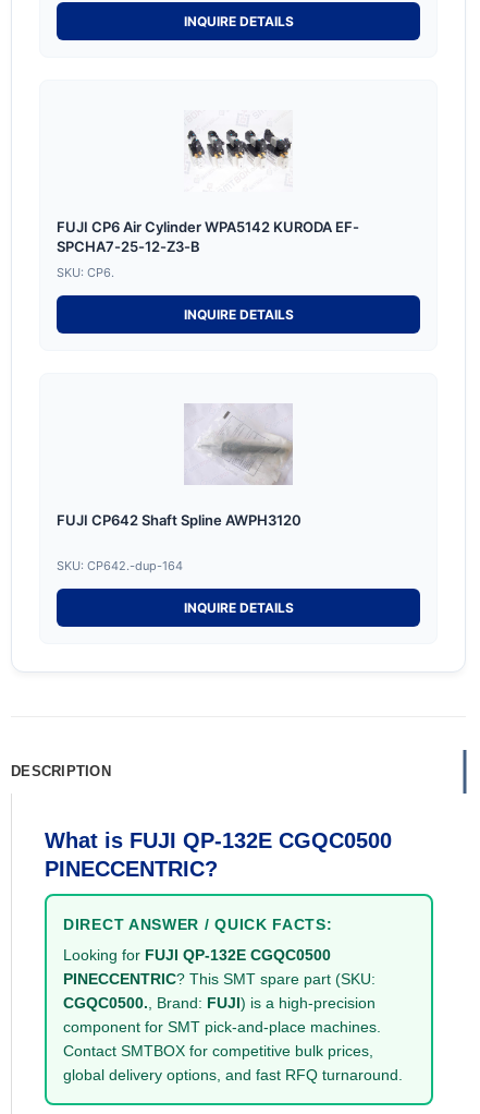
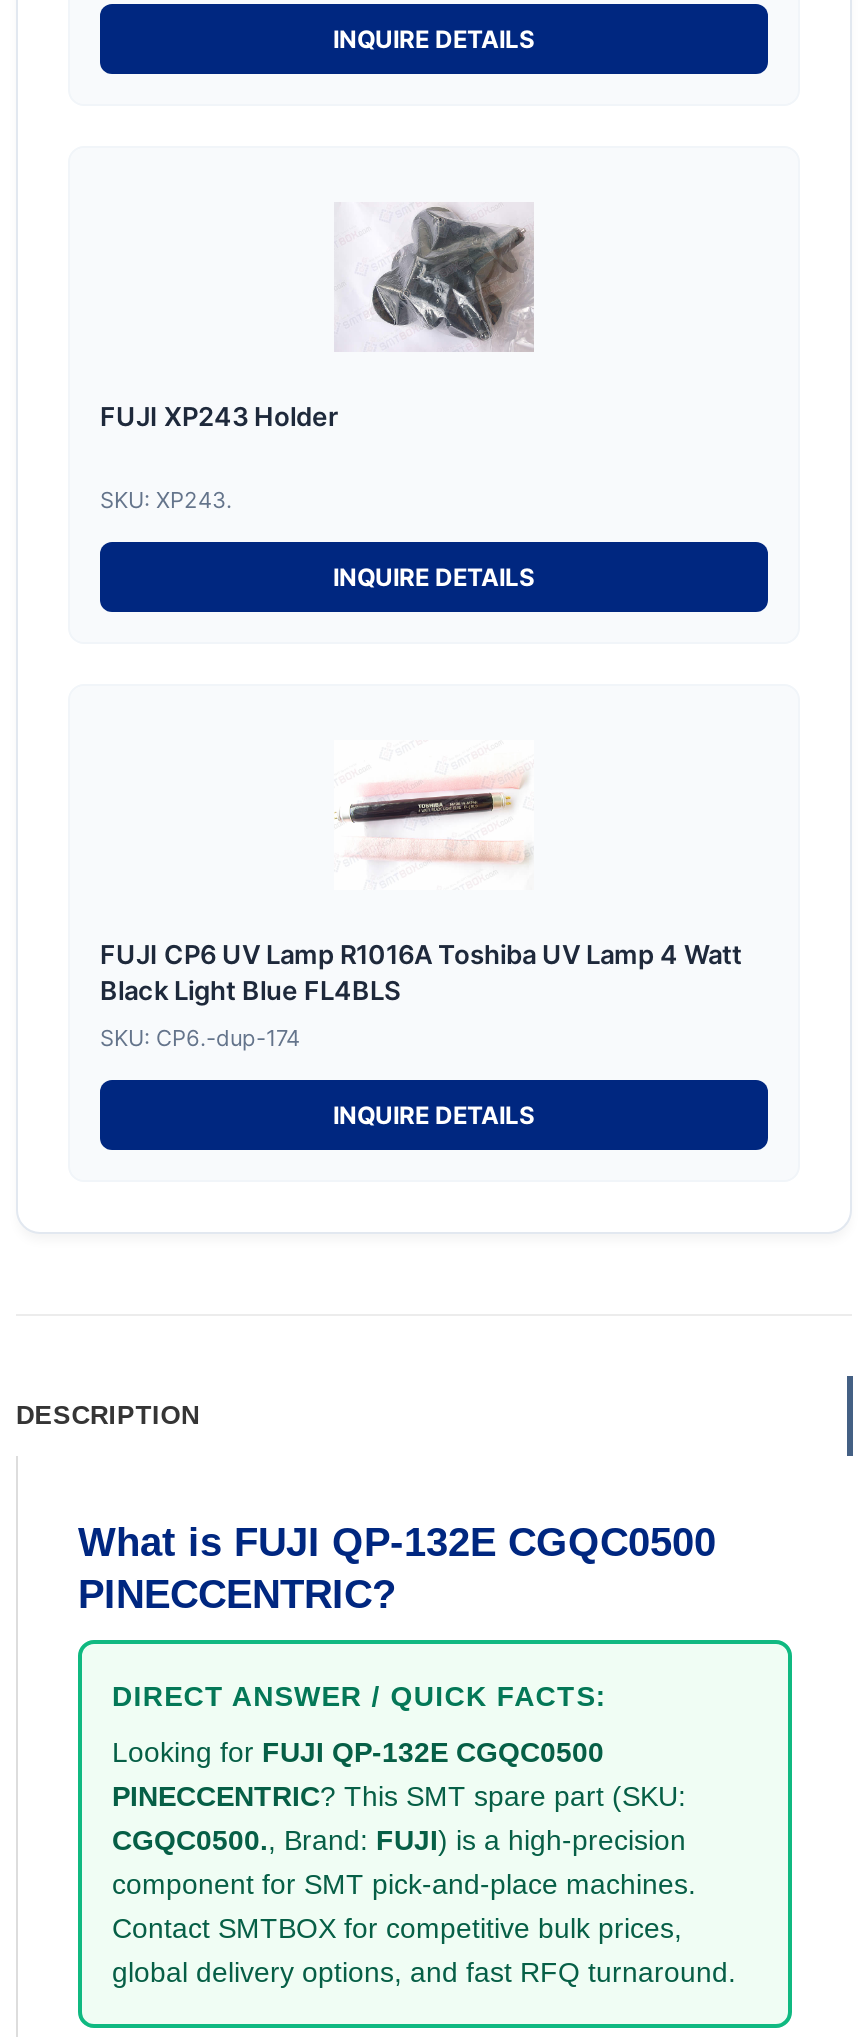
- [image]
- FUJI CP6 Air Cylinder WPA5142 KURODA EF-
- SPCHA7-25-12-Z3-B
+ [image]
+ FUJI XP243 Holder

- SKU: CP6.
+ SKU: XP243.

- [image]
- FUJI CP642 Shaft Spline AWPH3120
+ [image]
+ FUJI CP6 UV Lamp R1016A Toshiba UV Lamp 4 Watt
+ Black Light Blue FL4BLS

- SKU: CP642.-dup-164
+ SKU: CP6.-dup-174
